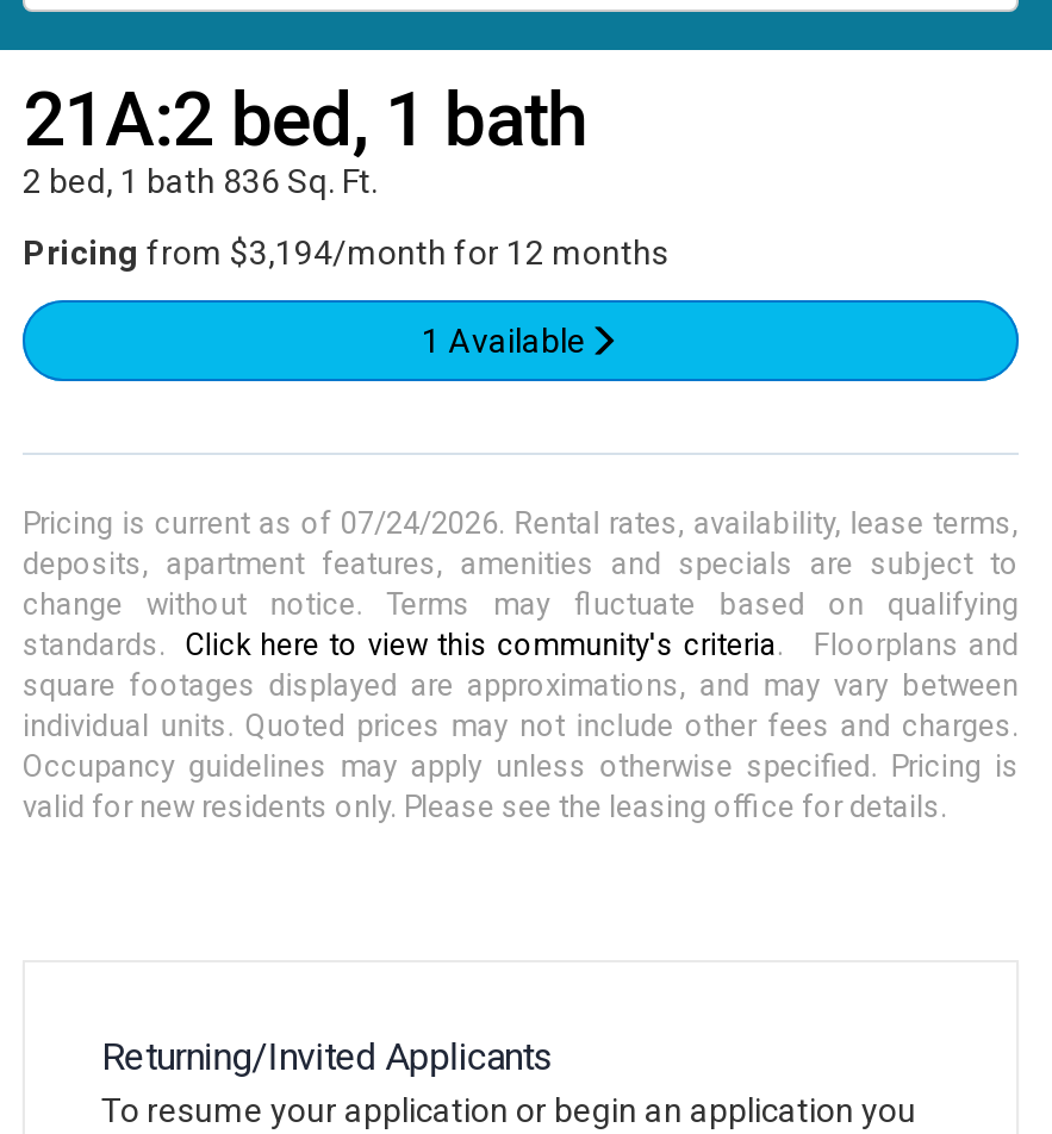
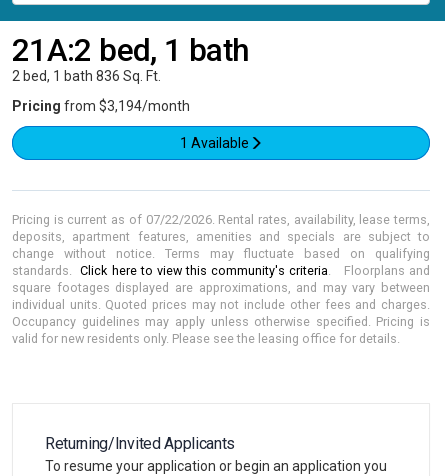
- Pricing from $3,194/month for 12 months
+ Pricing from $3,194/month

- Pricing is current as of 07/24/2026. Rental rates, availability, lease terms,
+ Pricing is current as of 07/22/2026. Rental rates, availability, lease terms,
